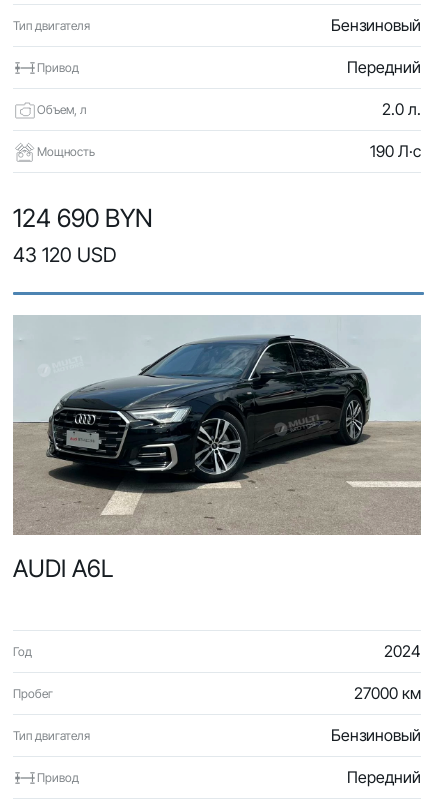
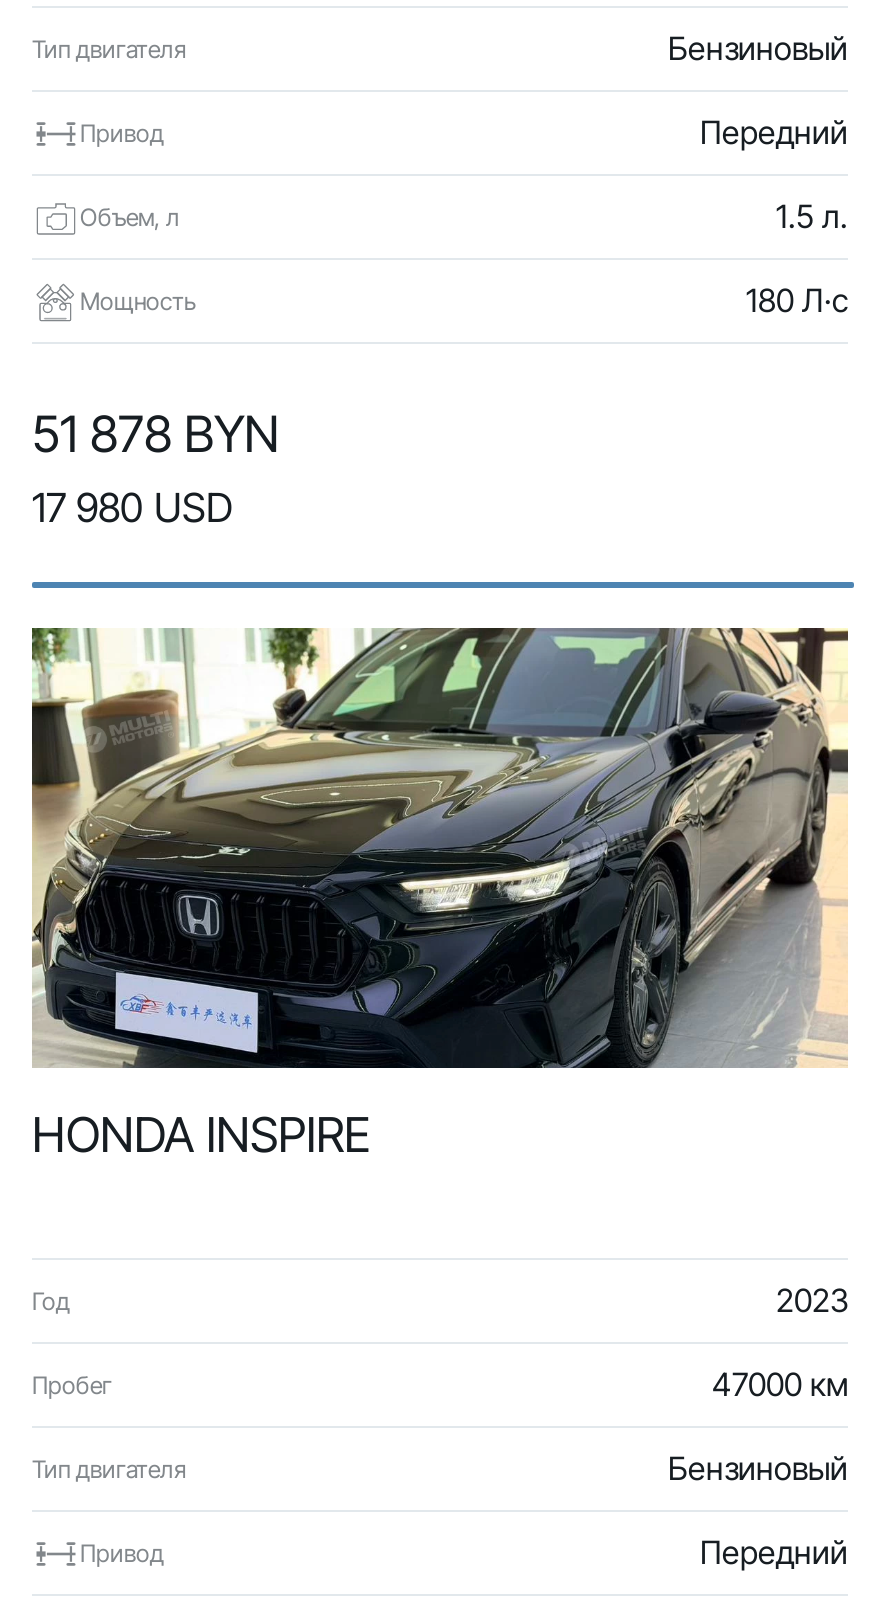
- 2.0 л.
+ 1.5 л.

- 190 Л·с
+ 180 Л·с

- 124 690 BYN
- 43 120 USD
+ 51 878 BYN
+ 17 980 USD

- [image]
- AUDI A6L
+ [image]
+ HONDA INSPIRE

- 2024
+ 2023

- 27000 км
+ 47000 км
